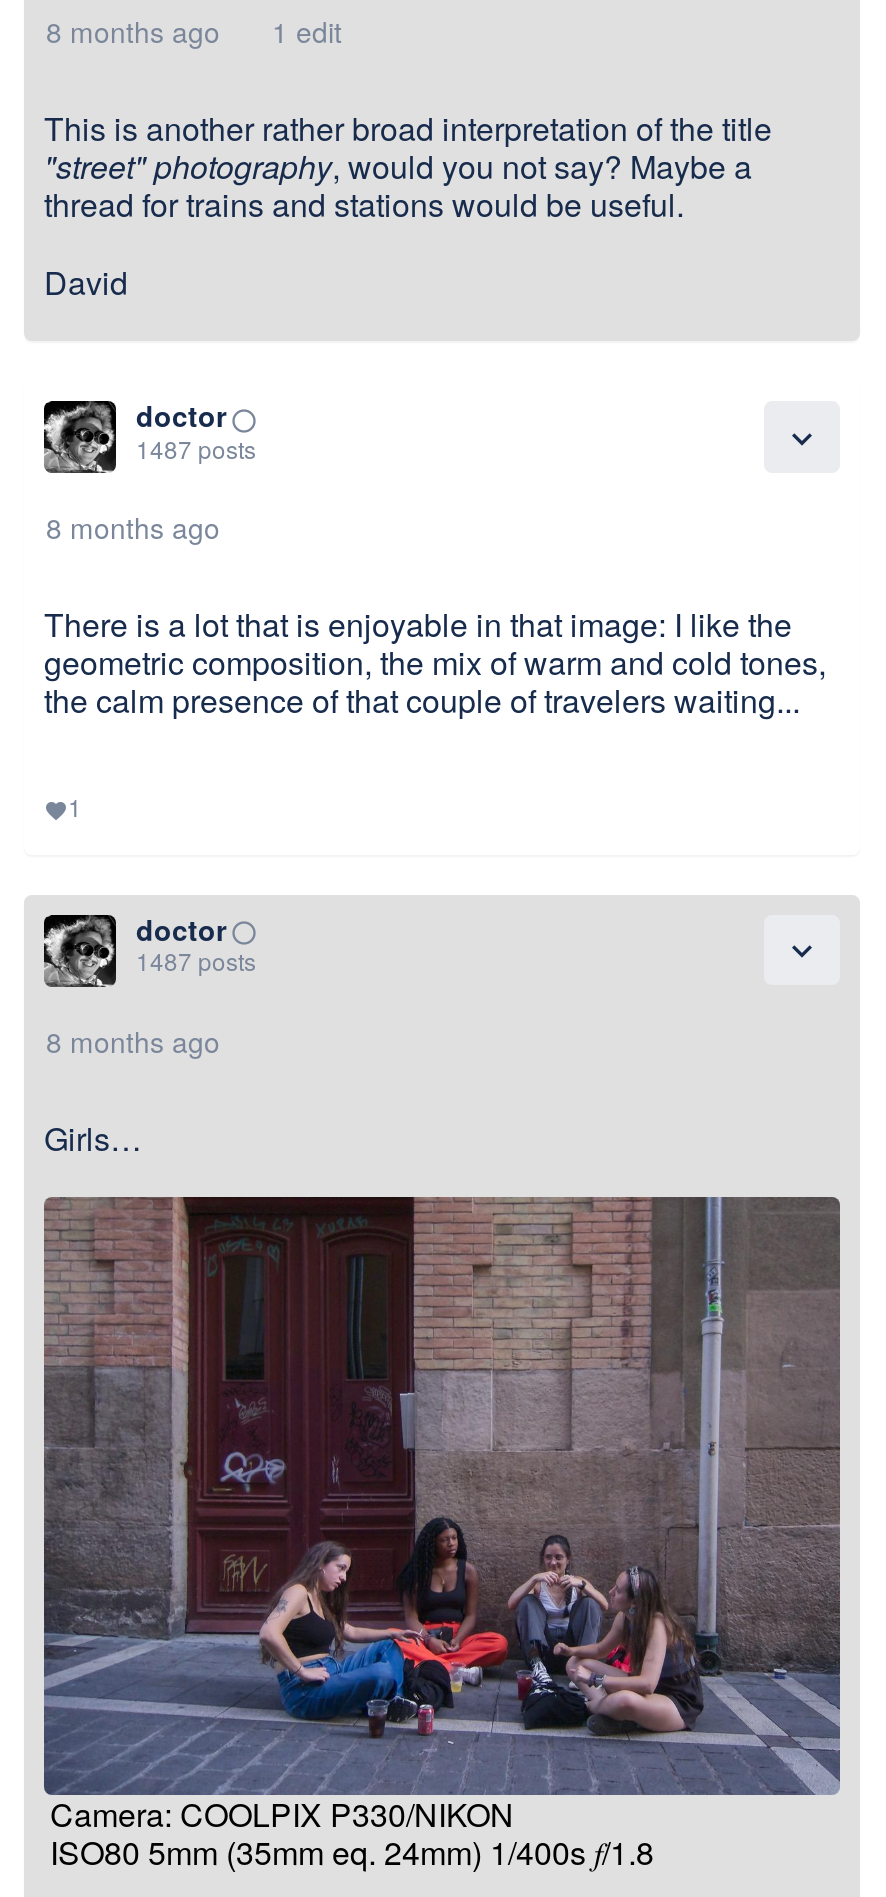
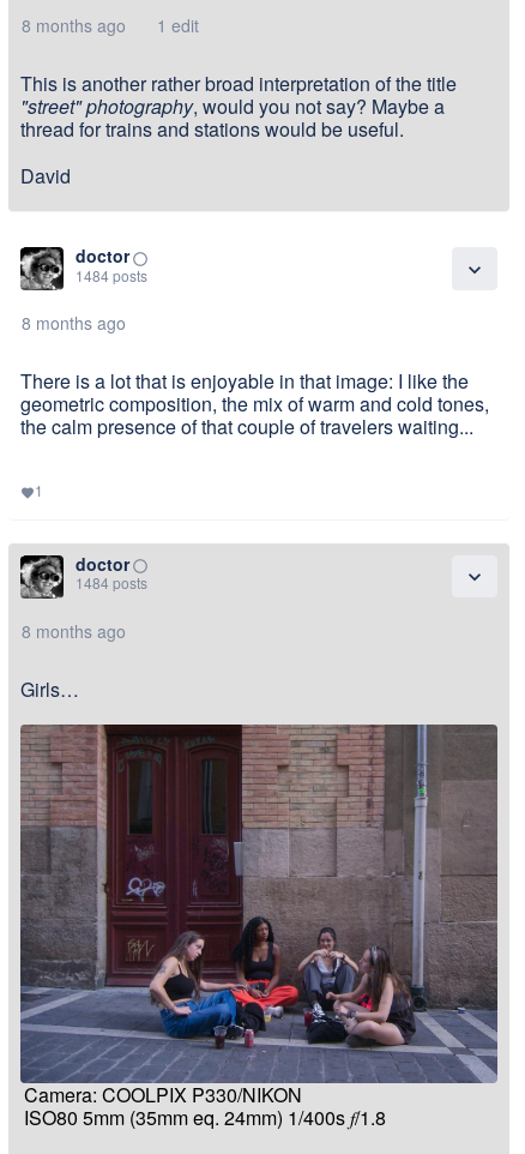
- 1487 posts
+ 1484 posts

- 1487 posts
+ 1484 posts
